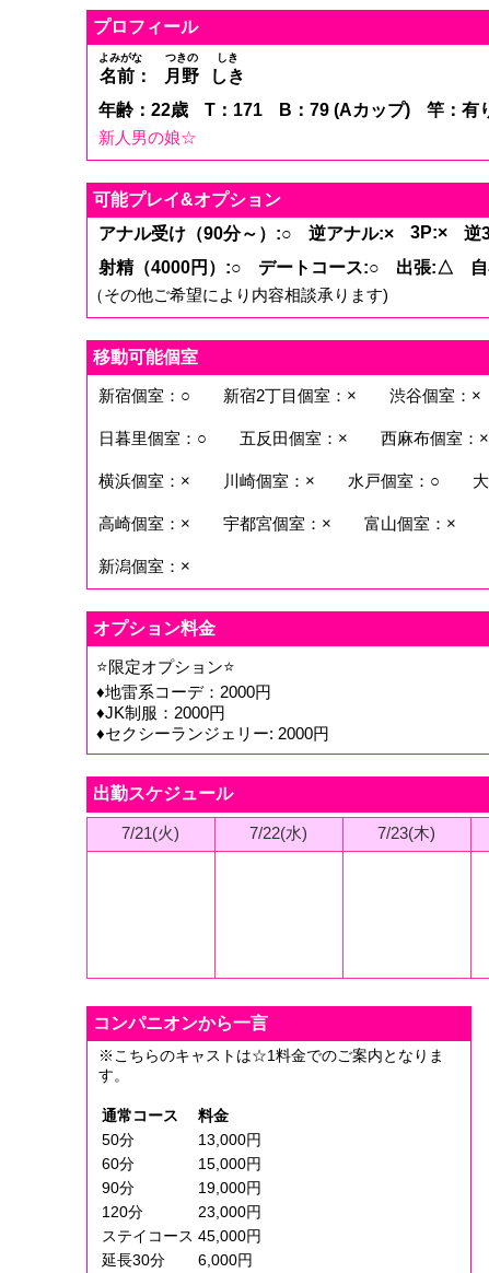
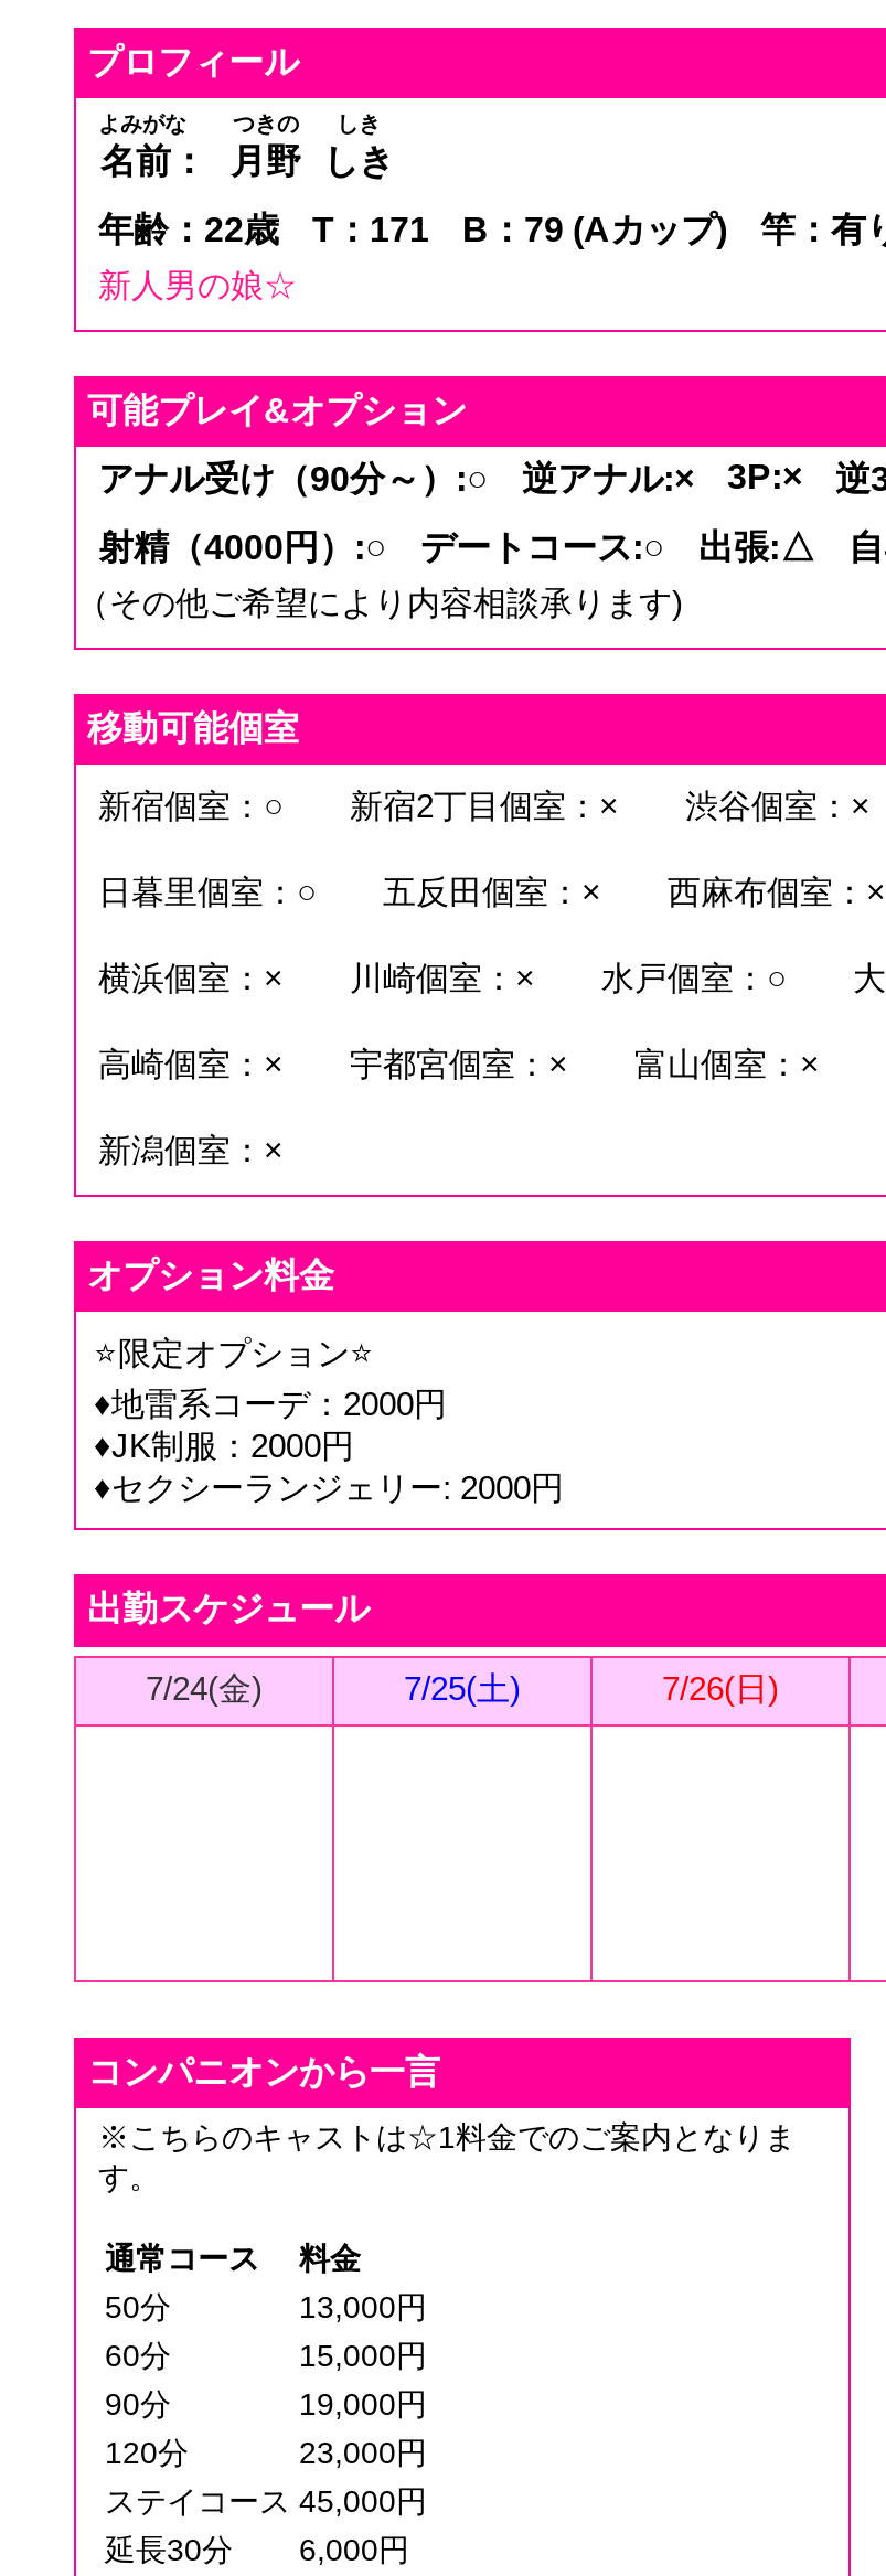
- 7/21(火)
- 7/22(水)
- 7/23(木)
+ 7/24(金)
+ 7/25(土)
+ 7/26(日)
